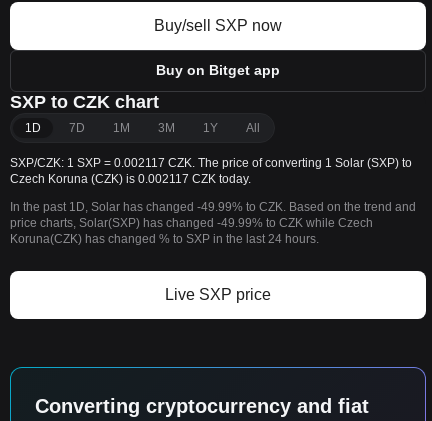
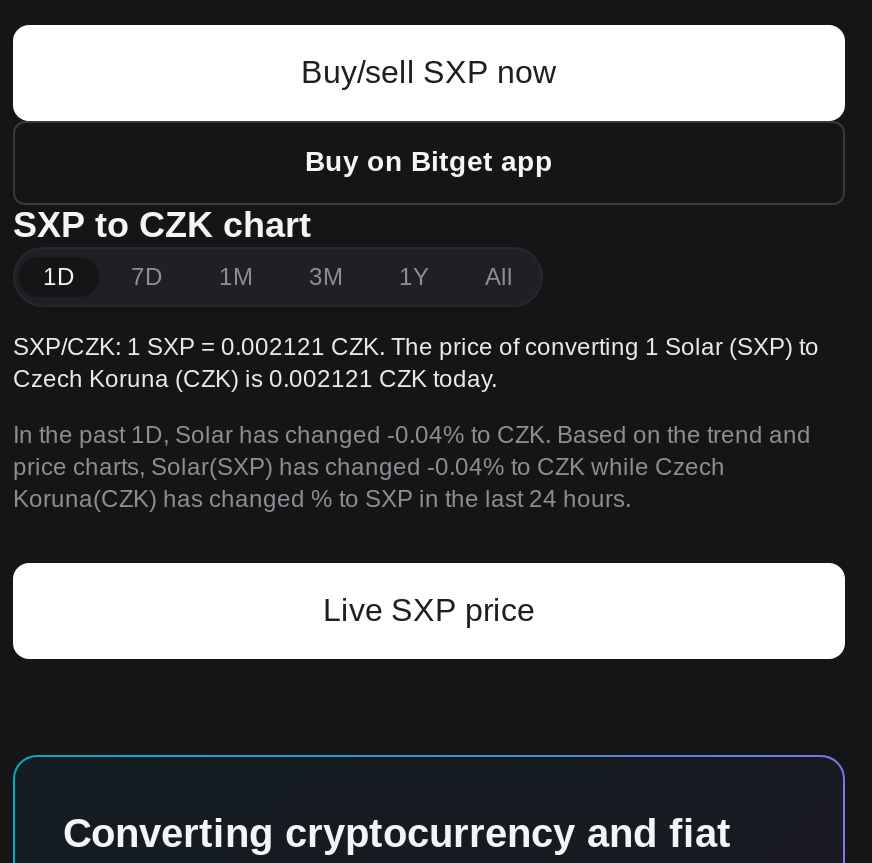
- SXP/CZK: 1 SXP = 0.002117 CZK. The price of converting 1 Solar (SXP) to
+ SXP/CZK: 1 SXP = 0.002121 CZK. The price of converting 1 Solar (SXP) to

- Czech Koruna (CZK) is 0.002117 CZK today.
+ Czech Koruna (CZK) is 0.002121 CZK today.

- In the past 1D, Solar has changed -49.99% to CZK. Based on the trend and
+ In the past 1D, Solar has changed -0.04% to CZK. Based on the trend and

- price charts, Solar(SXP) has changed -49.99% to CZK while Czech
+ price charts, Solar(SXP) has changed -0.04% to CZK while Czech
